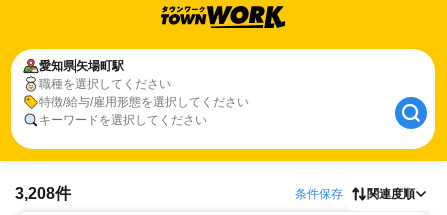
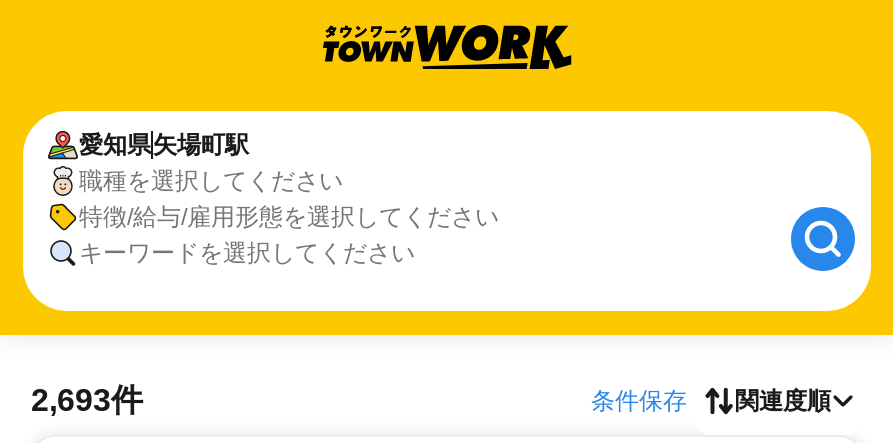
- 3,208件
+ 2,693件
